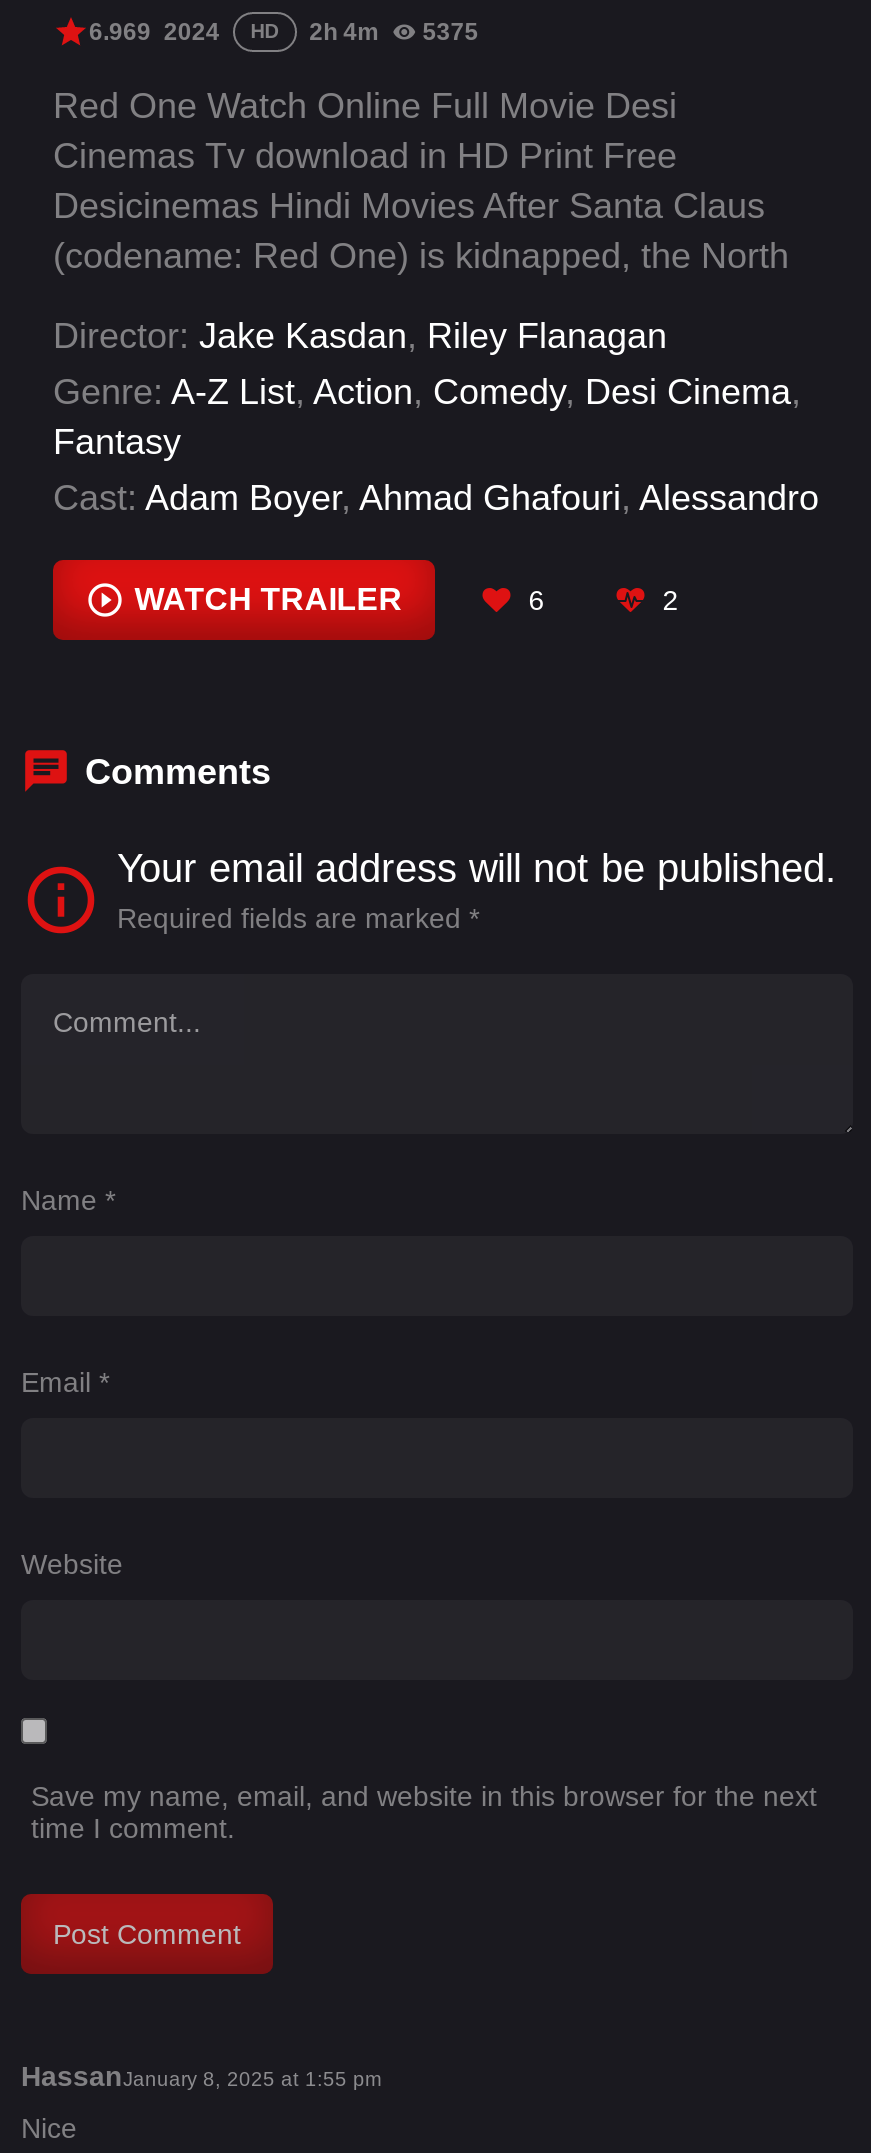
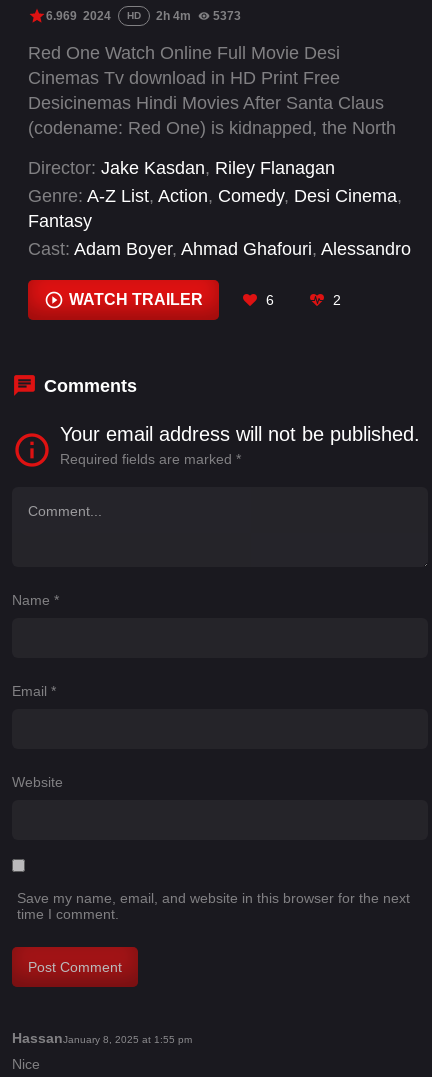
- 6.969 2024 HD 2h 4m 5375
+ 6.969 2024 HD 2h 4m 5373
